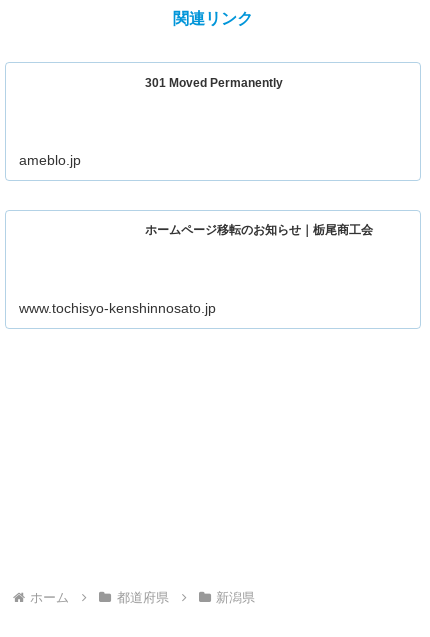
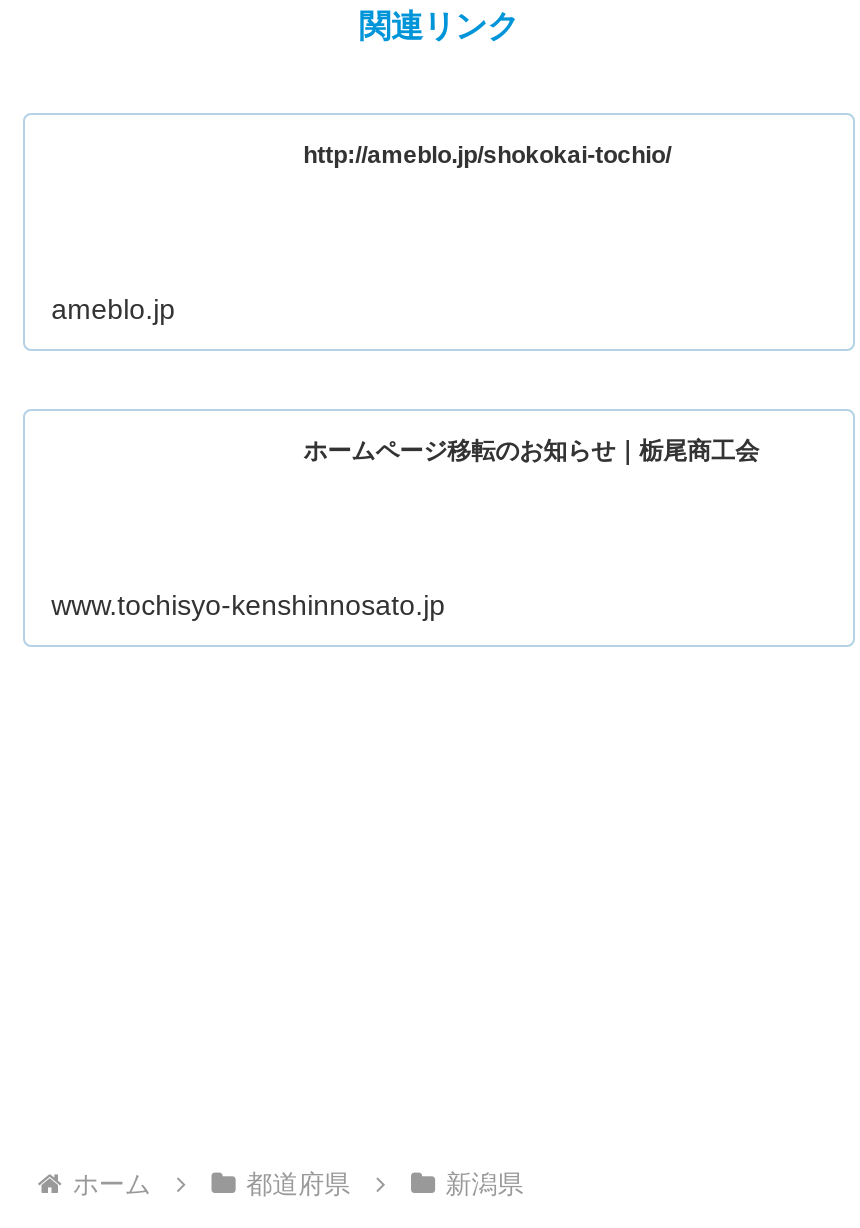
- 301 Moved Permanently
+ http://ameblo.jp/shokokai-tochio/
